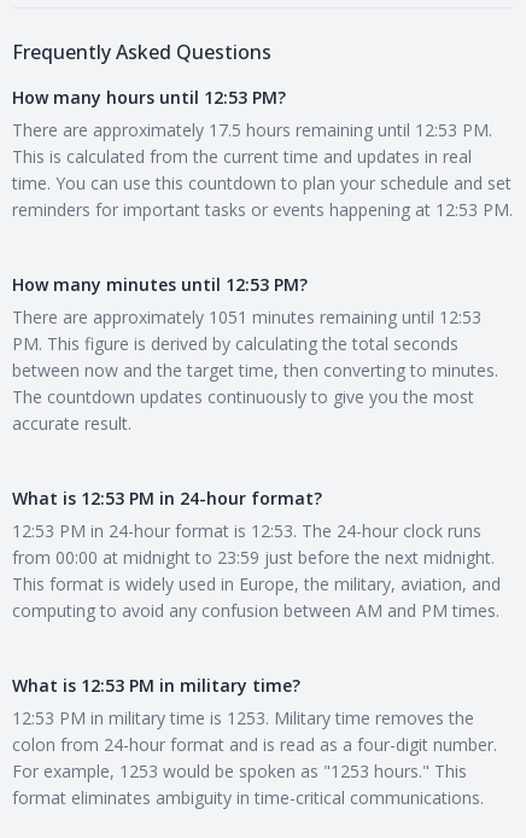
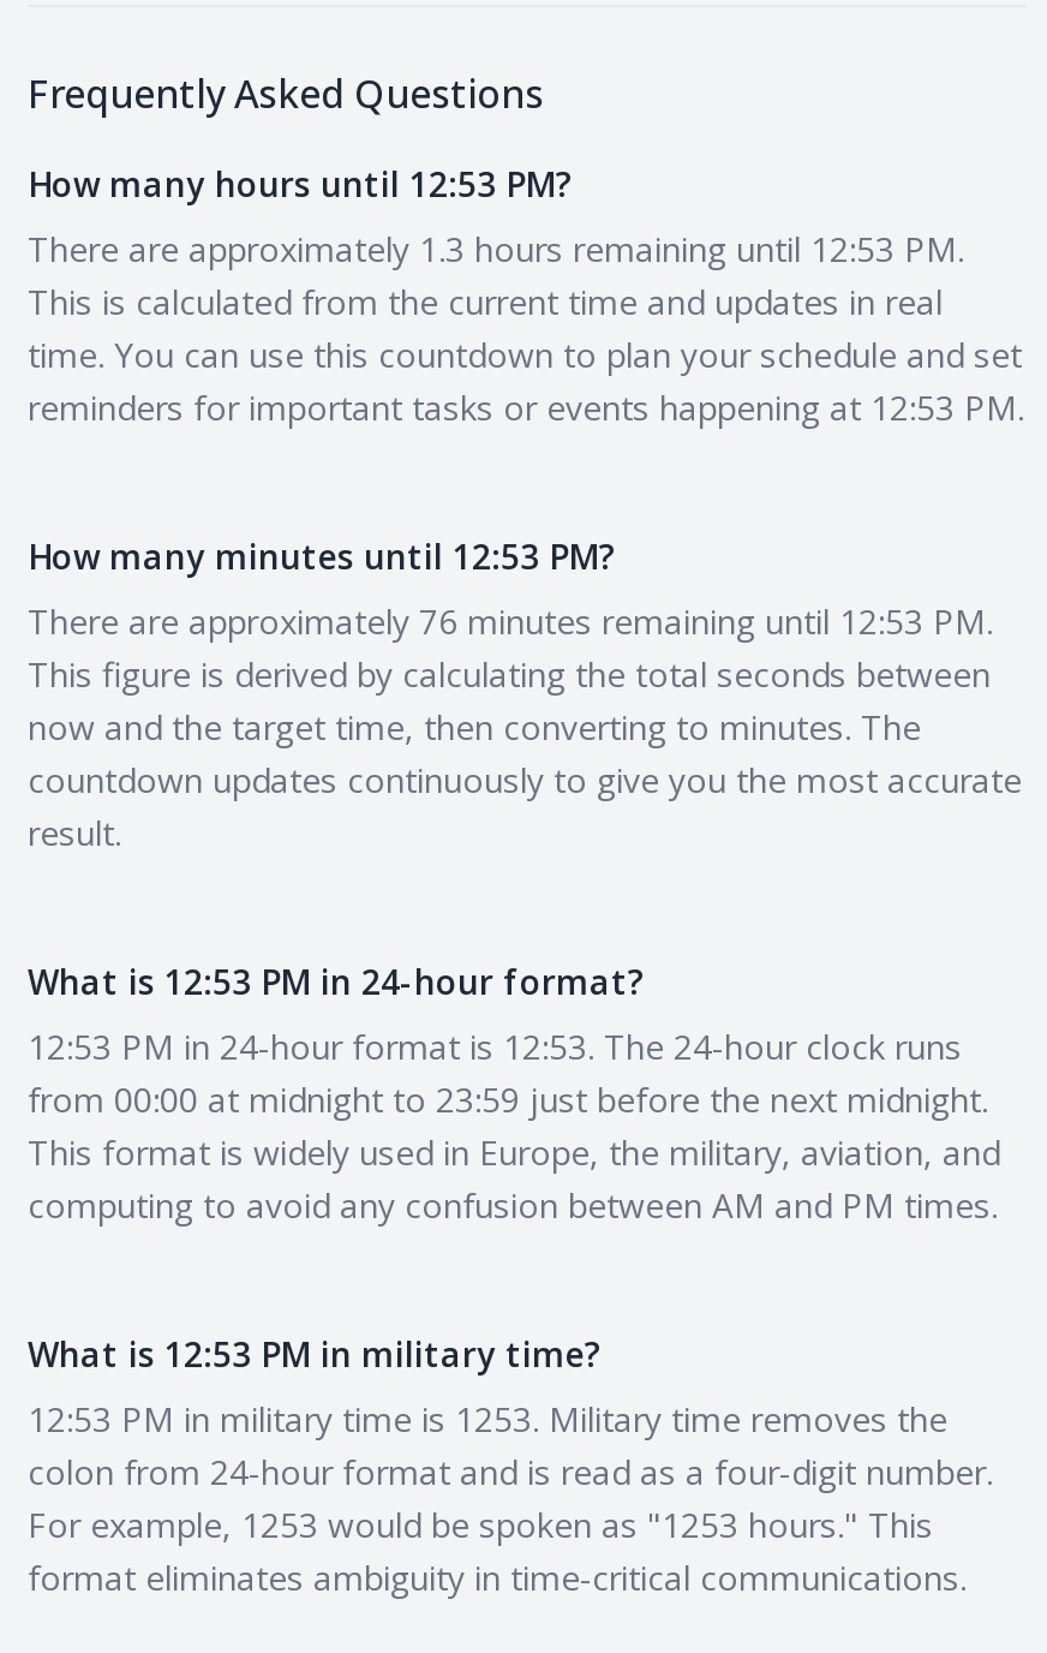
- There are approximately 17.5 hours remaining until 12:53 PM.
+ There are approximately 1.3 hours remaining until 12:53 PM.

- There are approximately 1051 minutes remaining until 12:53
- PM. This figure is derived by calculating the total seconds
- between now and the target time, then converting to minutes.
- The countdown updates continuously to give you the most
- accurate result.
+ There are approximately 76 minutes remaining until 12:53 PM.
+ This figure is derived by calculating the total seconds between
+ now and the target time, then converting to minutes. The
+ countdown updates continuously to give you the most accurate
+ result.
